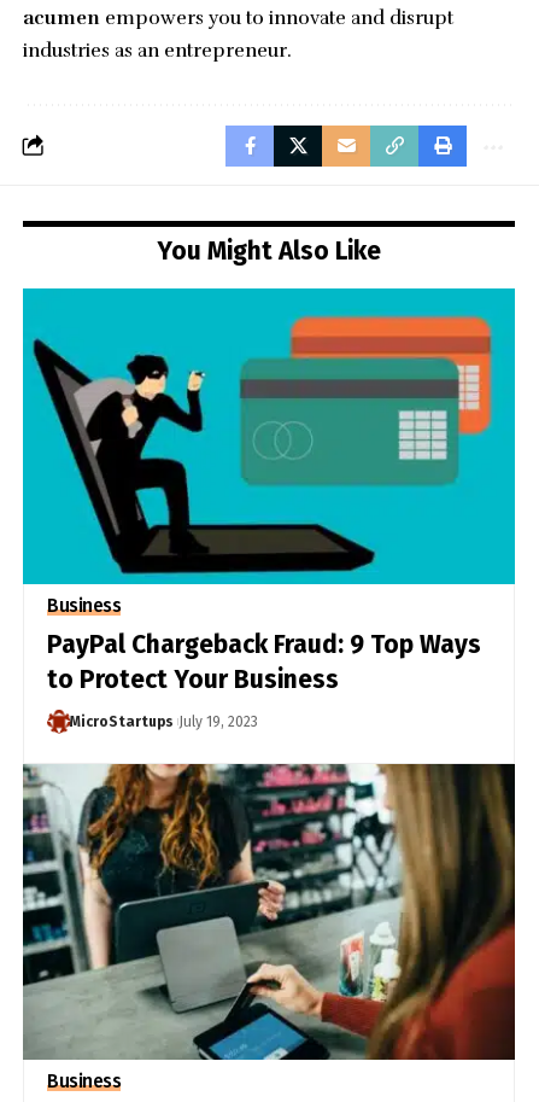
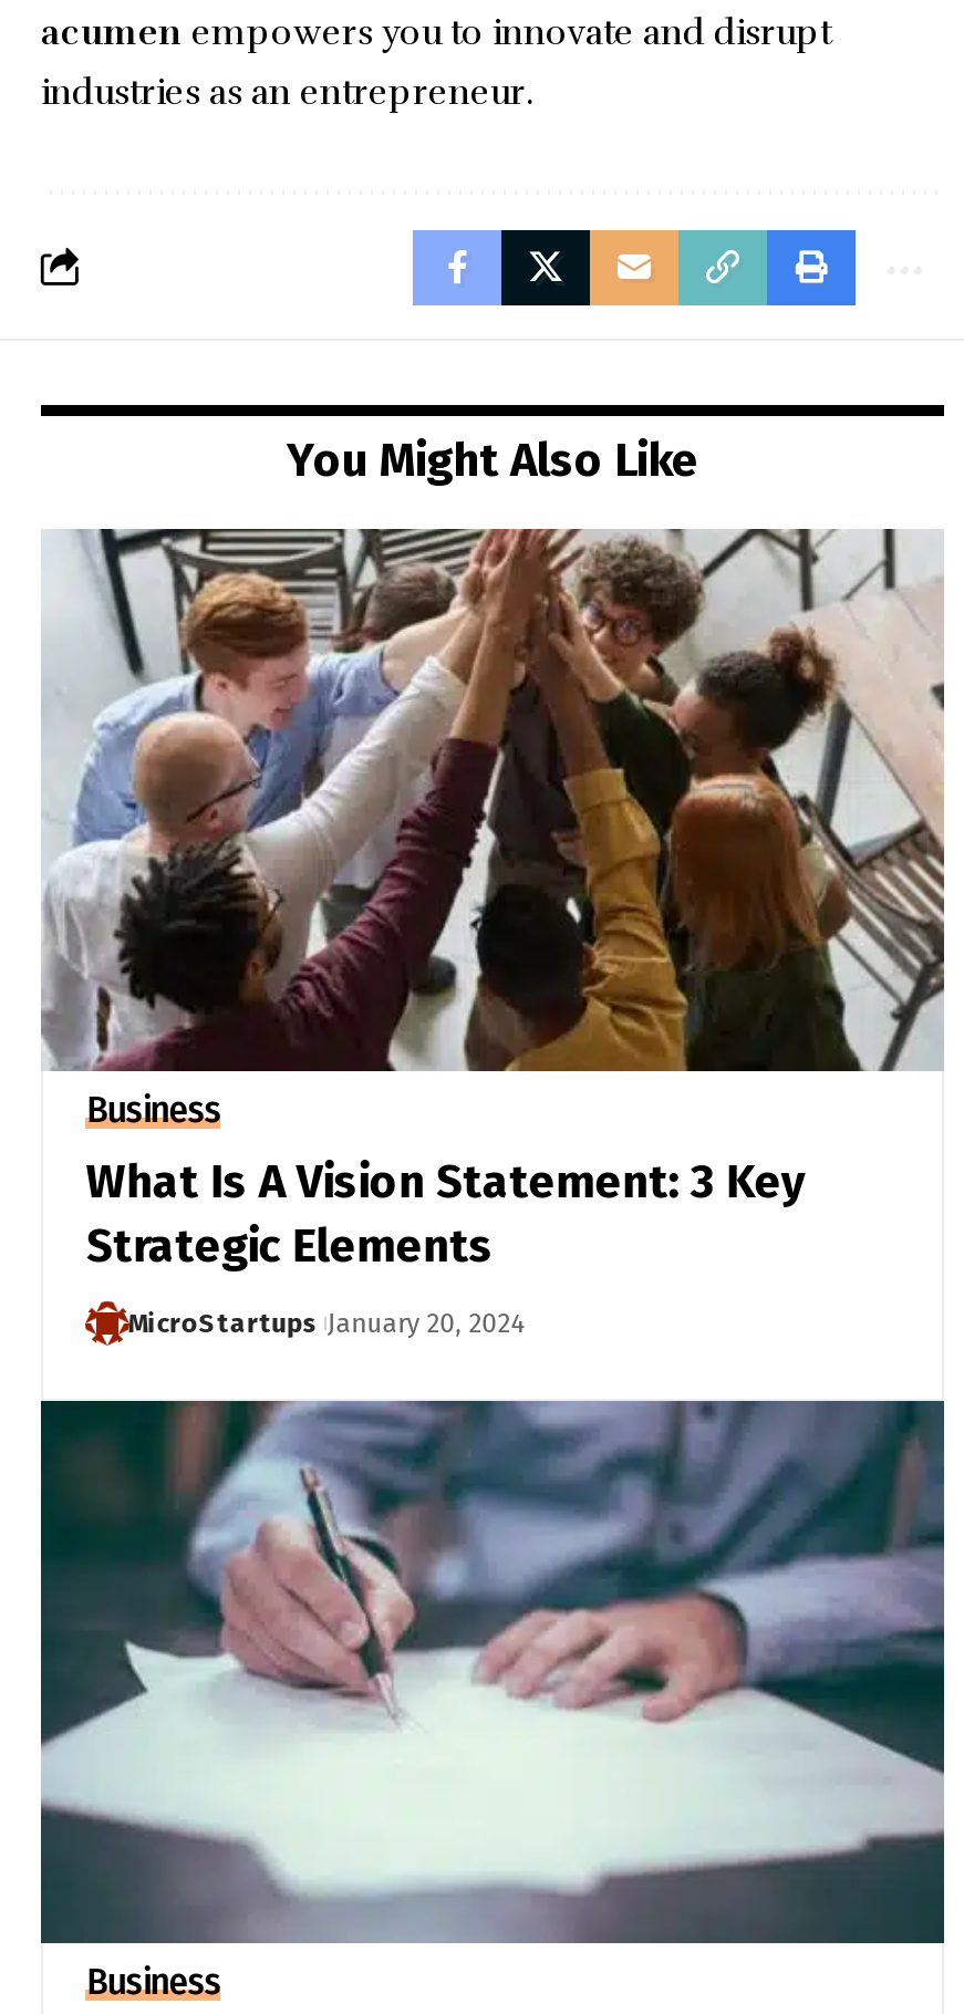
- [image]
- PayPal Chargeback Fraud: 9 Top Ways
- to Protect Your Business
+ [image]
+ What Is A Vision Statement: 3 Key
+ Strategic Elements

- MicroStartups July 19, 2023
+ MicroStartups January 20, 2024

- [image]
+ [image]
